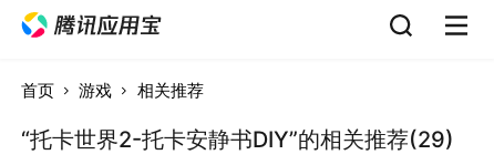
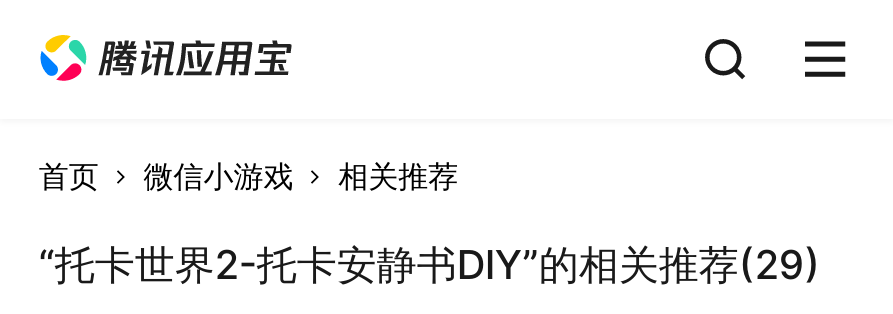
- 游戏
+ 微信小游戏
